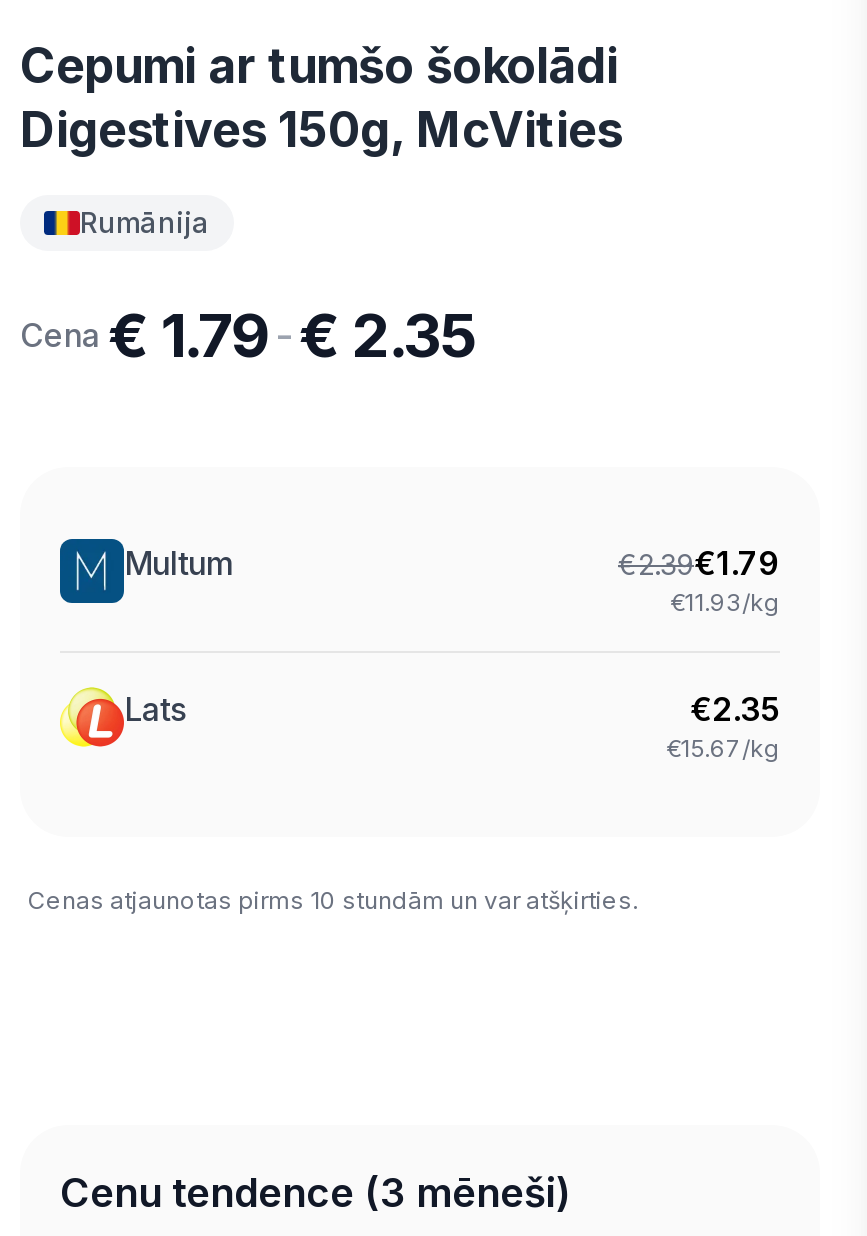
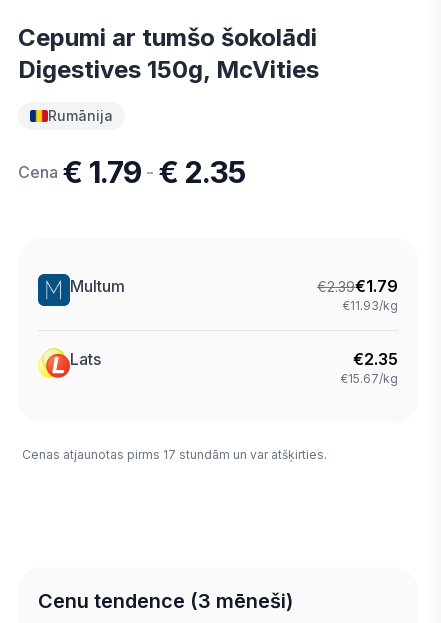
- Cenas atjaunotas pirms 10 stundām un var atšķirties.
+ Cenas atjaunotas pirms 17 stundām un var atšķirties.
